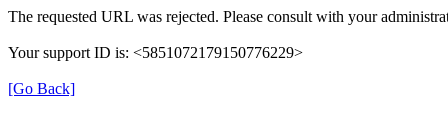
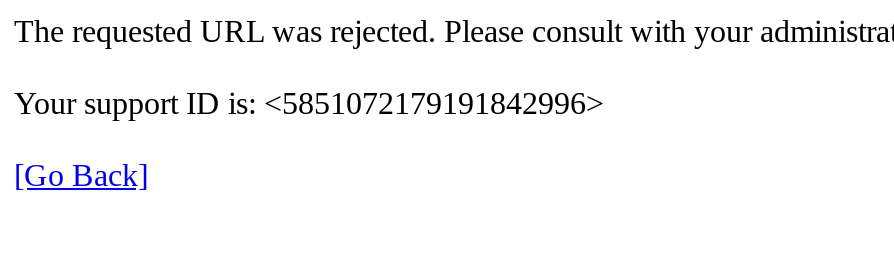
- Your support ID is: <5851072179150776229>
+ Your support ID is: <5851072179191842996>
